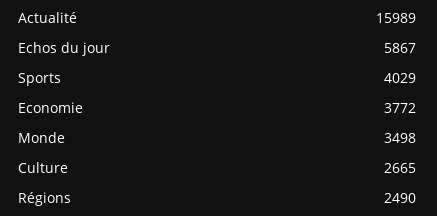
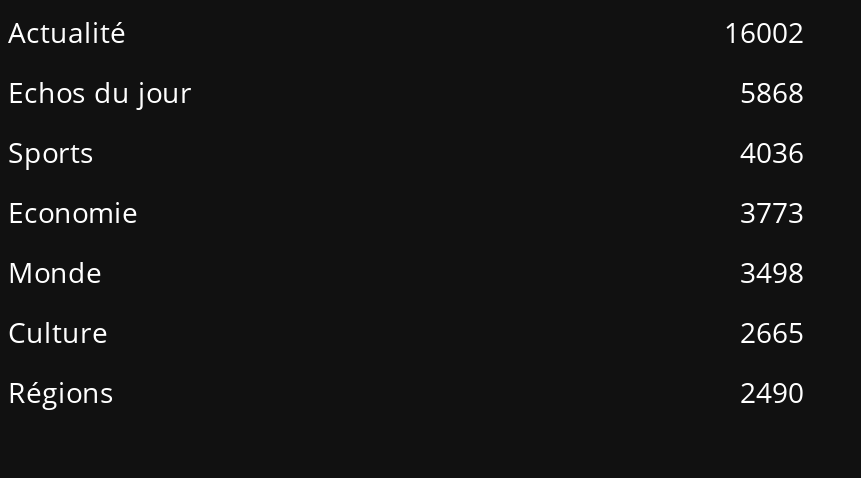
- 15989
+ 16002

- 5867
+ 5868

- 4029
+ 4036

- 3772
+ 3773
